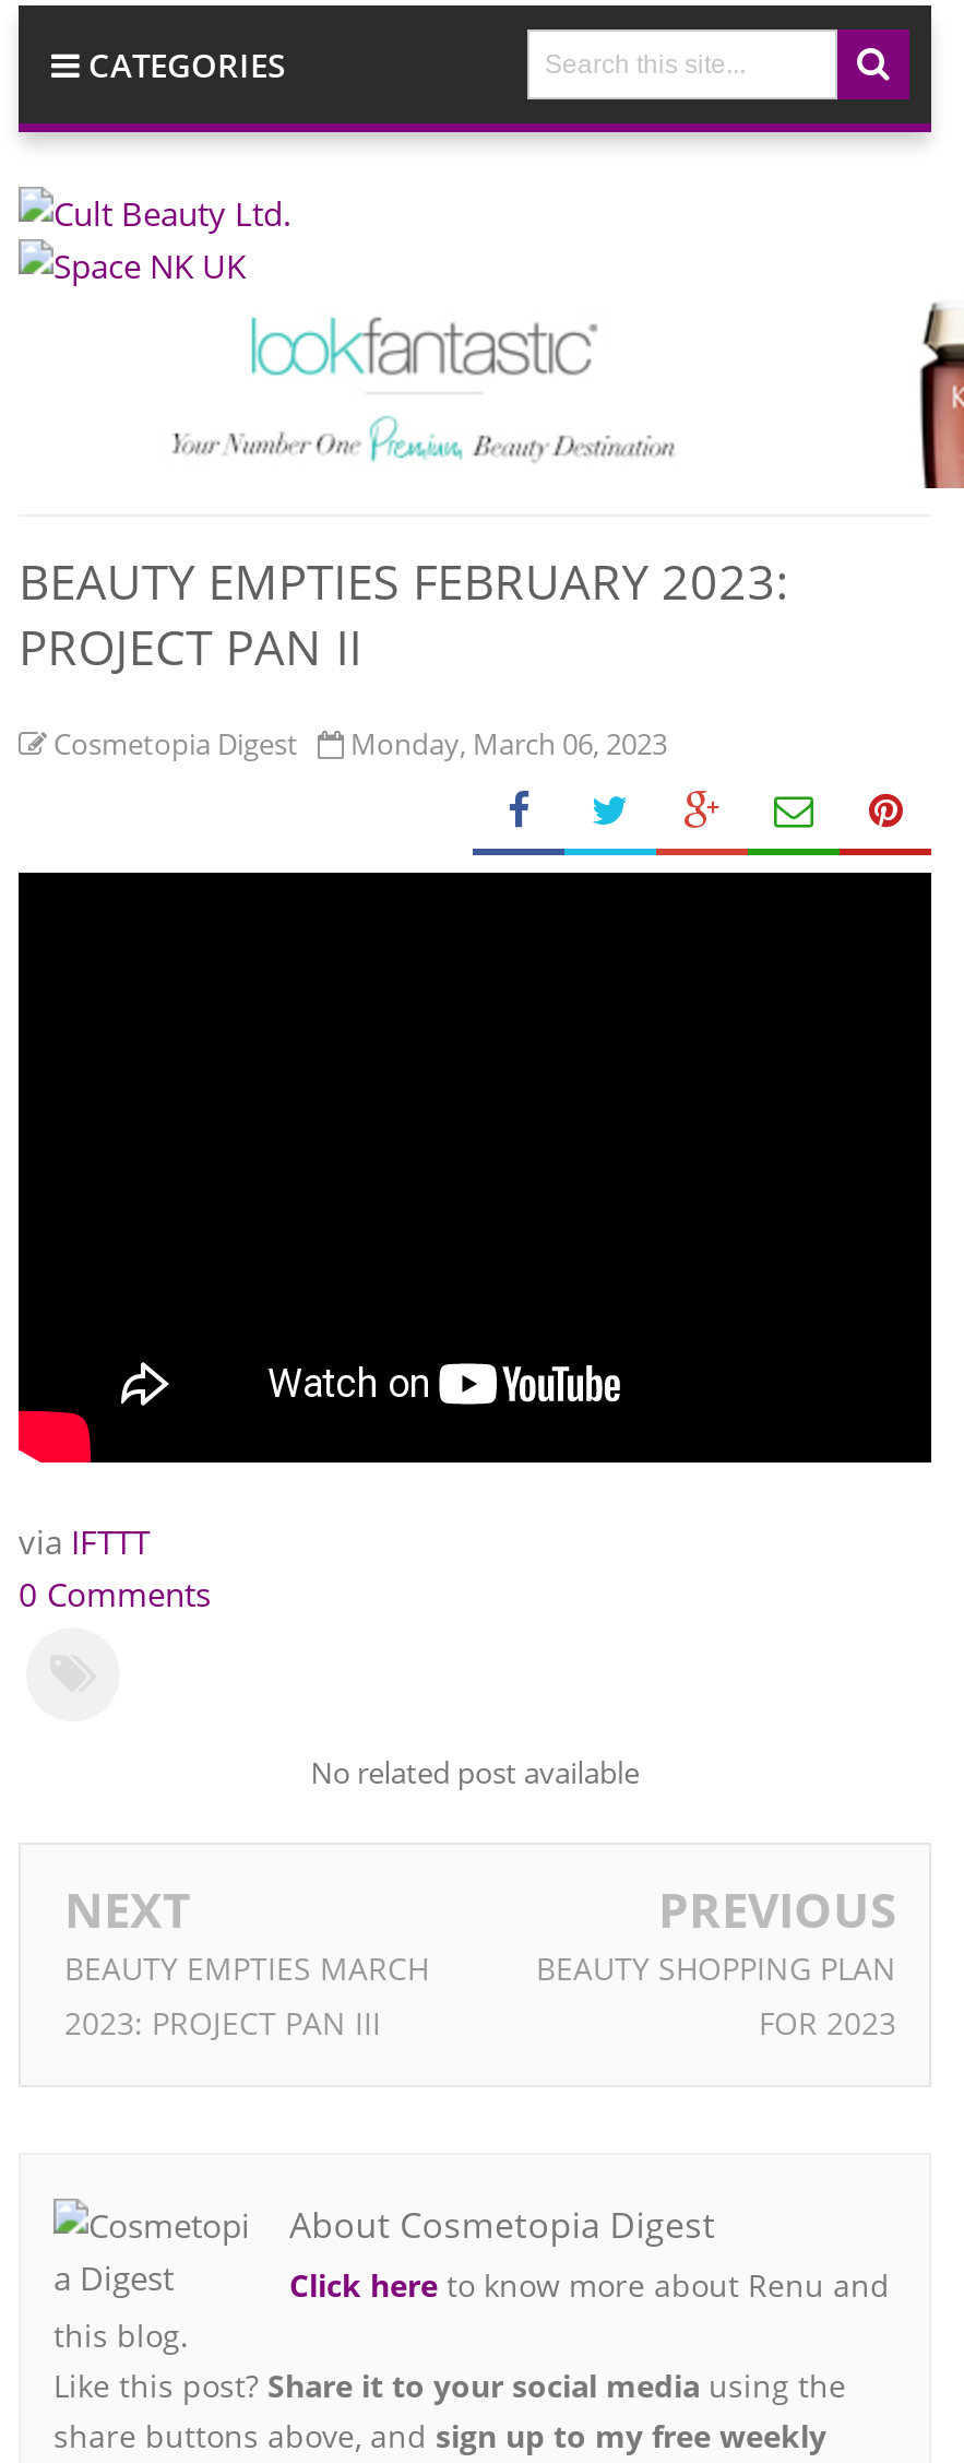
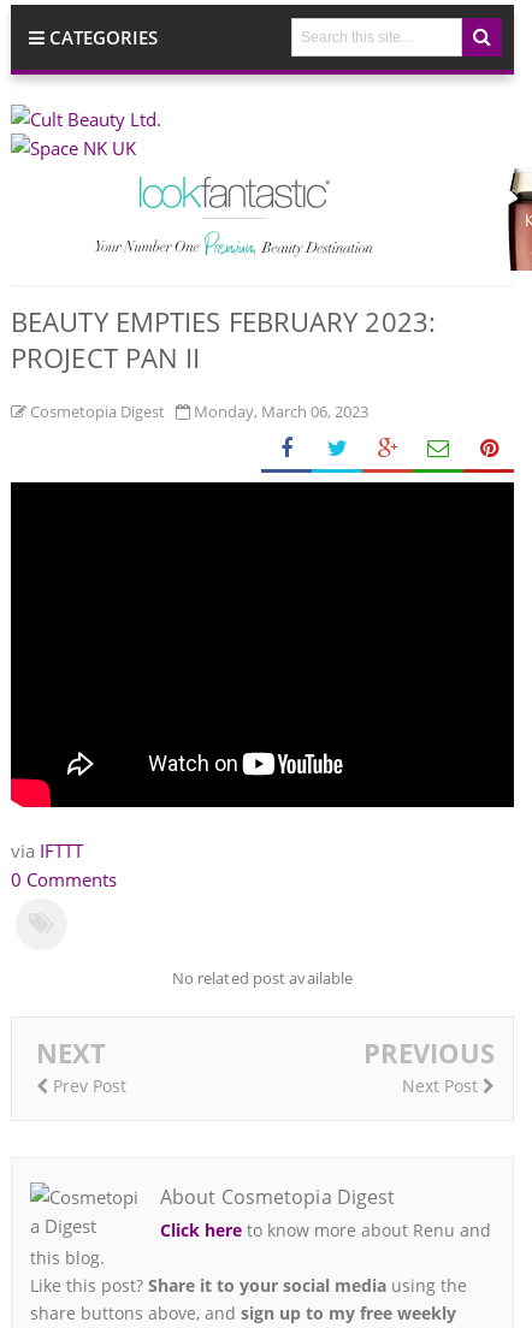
- BEAUTY EMPTIES MARCH
- 2023: PROJECT PAN III
+ Prev Post

- BEAUTY SHOPPING PLAN
- FOR 2023
+ Next Post
